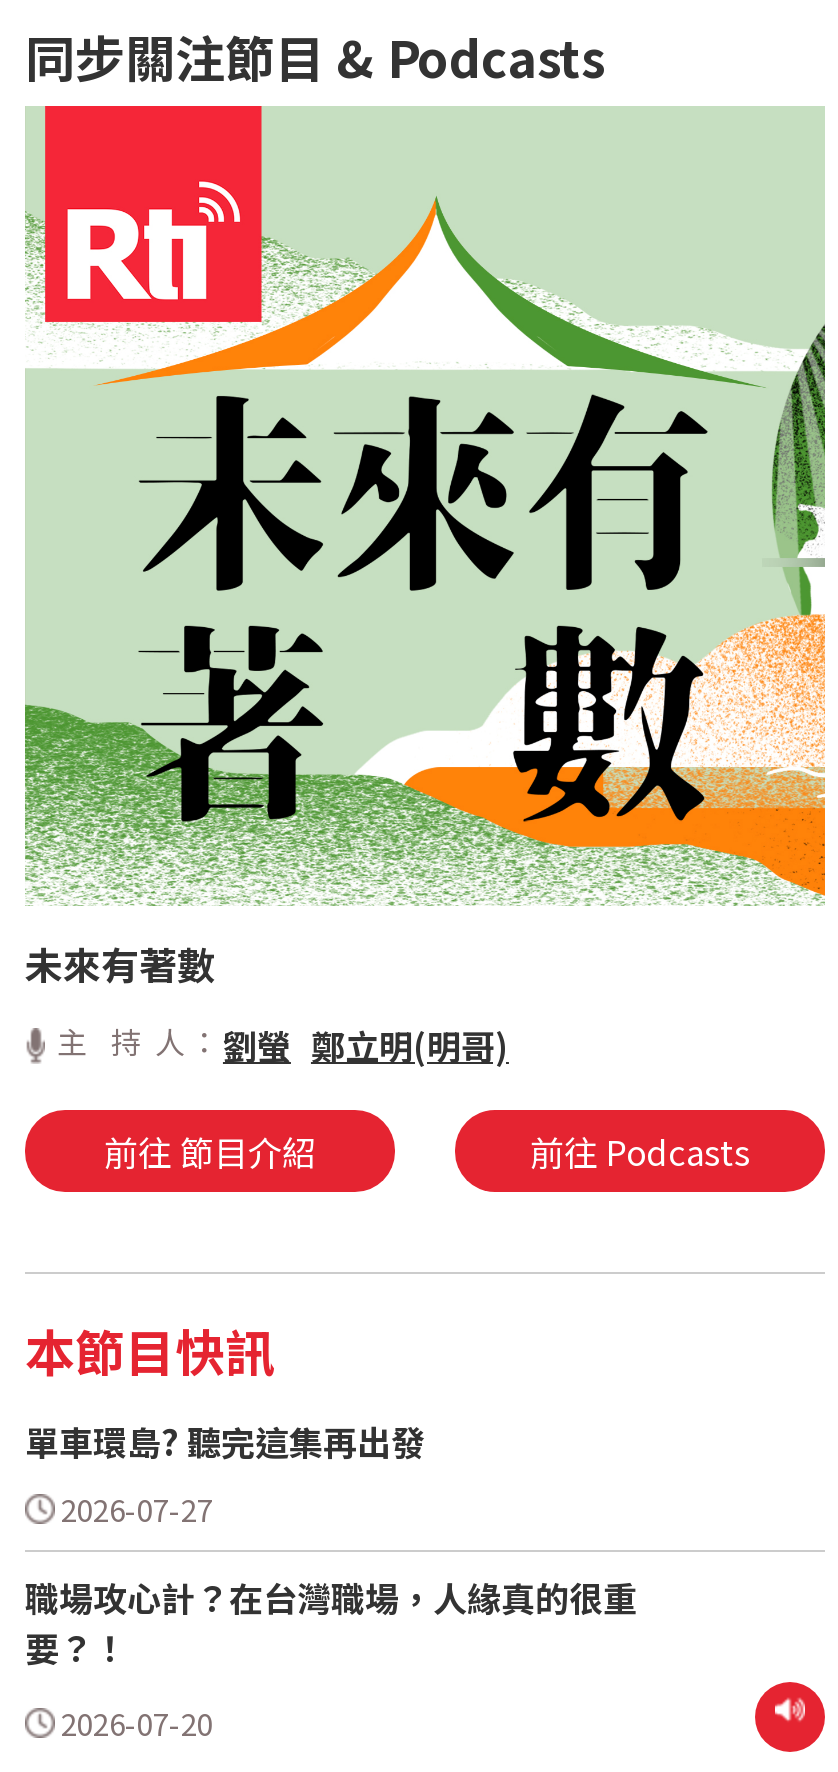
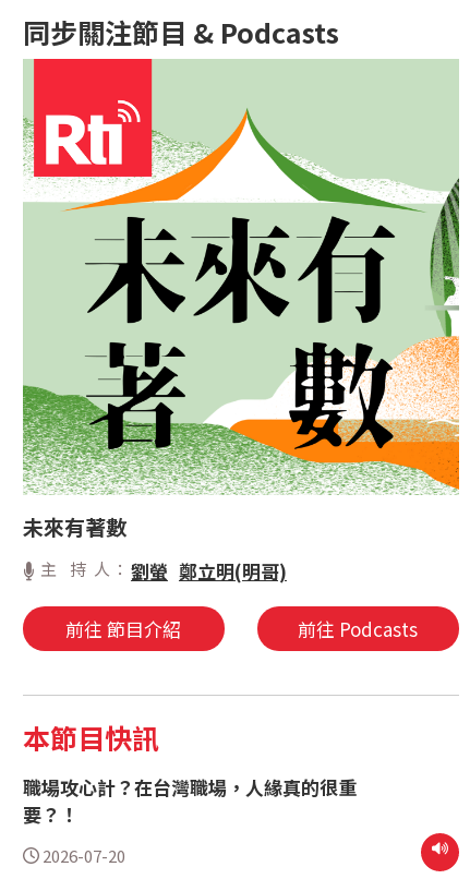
- 單車環島? 聽完這集再出發
- 2026-07-27
